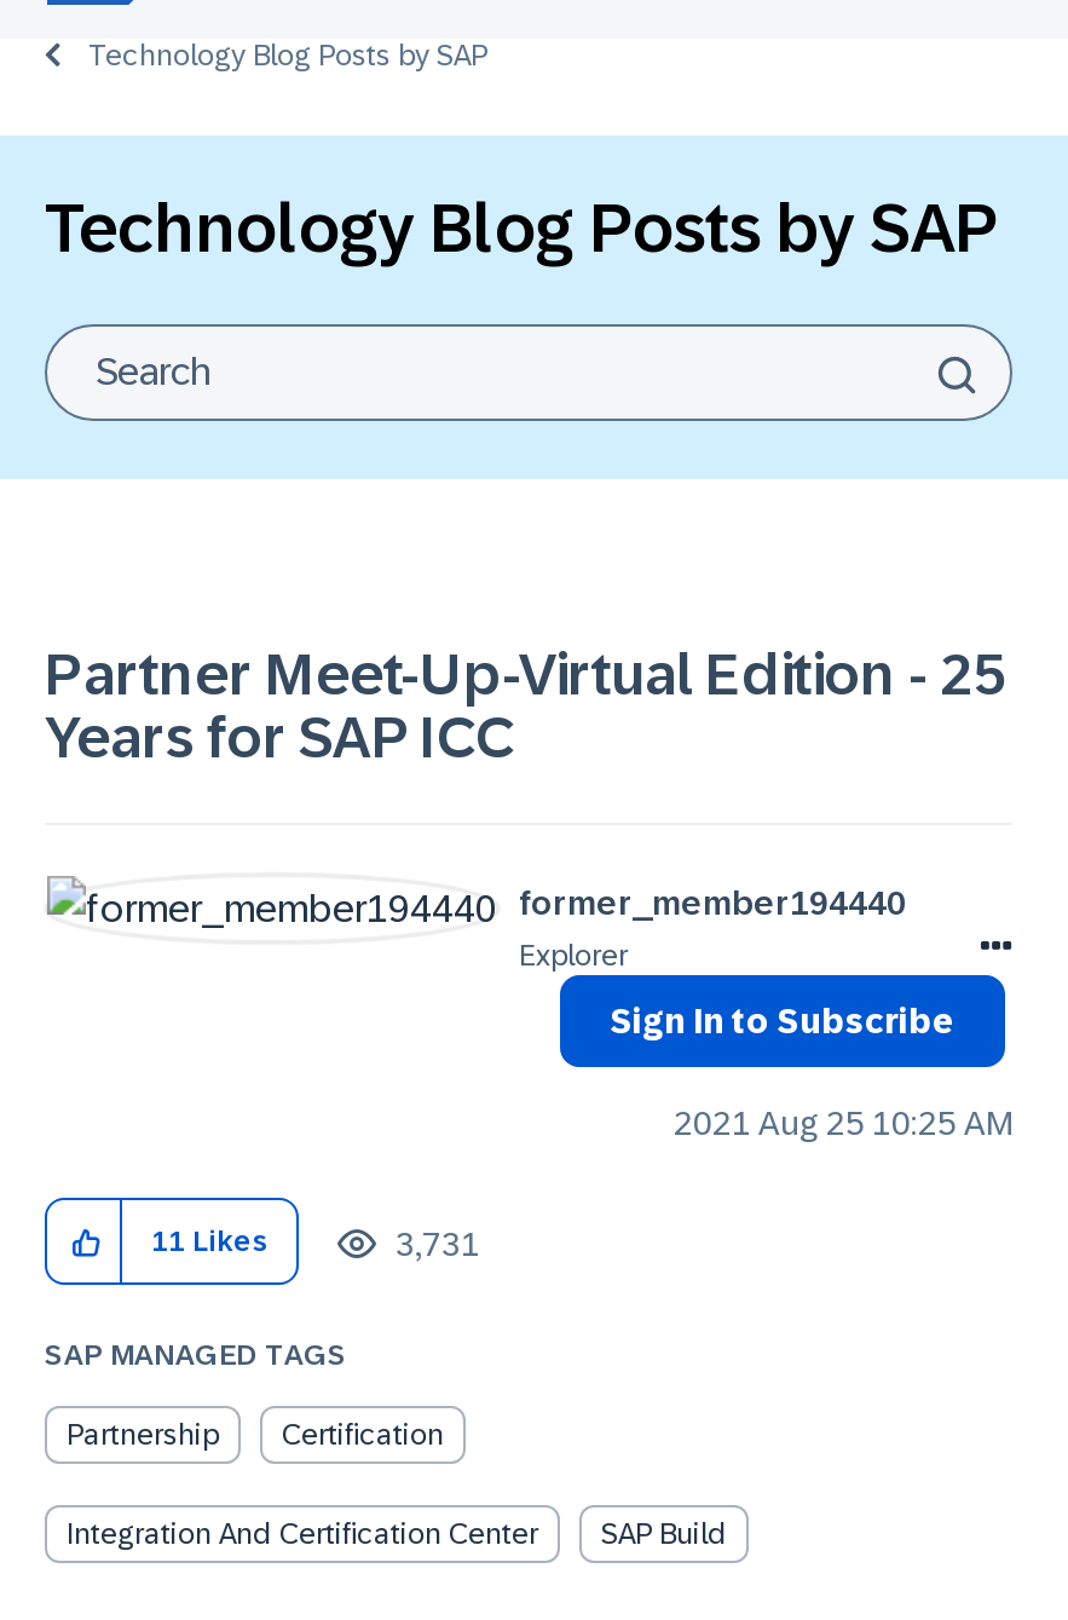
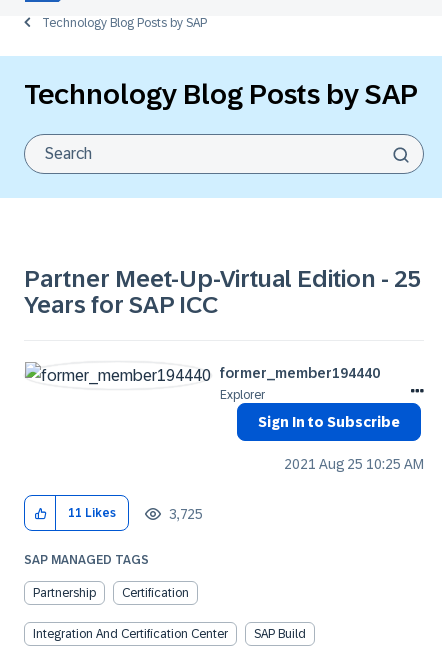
- 3,731
+ 3,725
